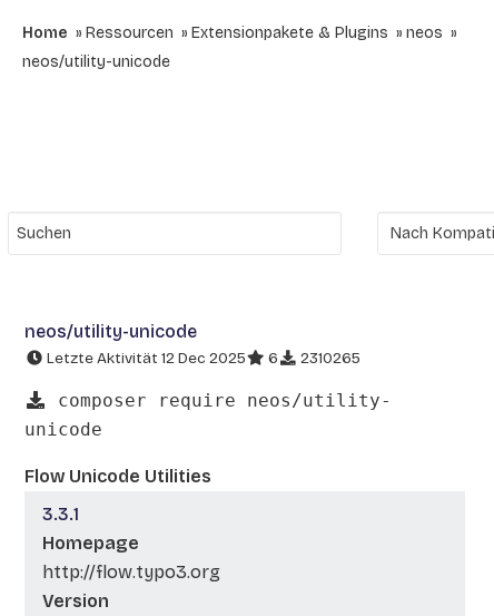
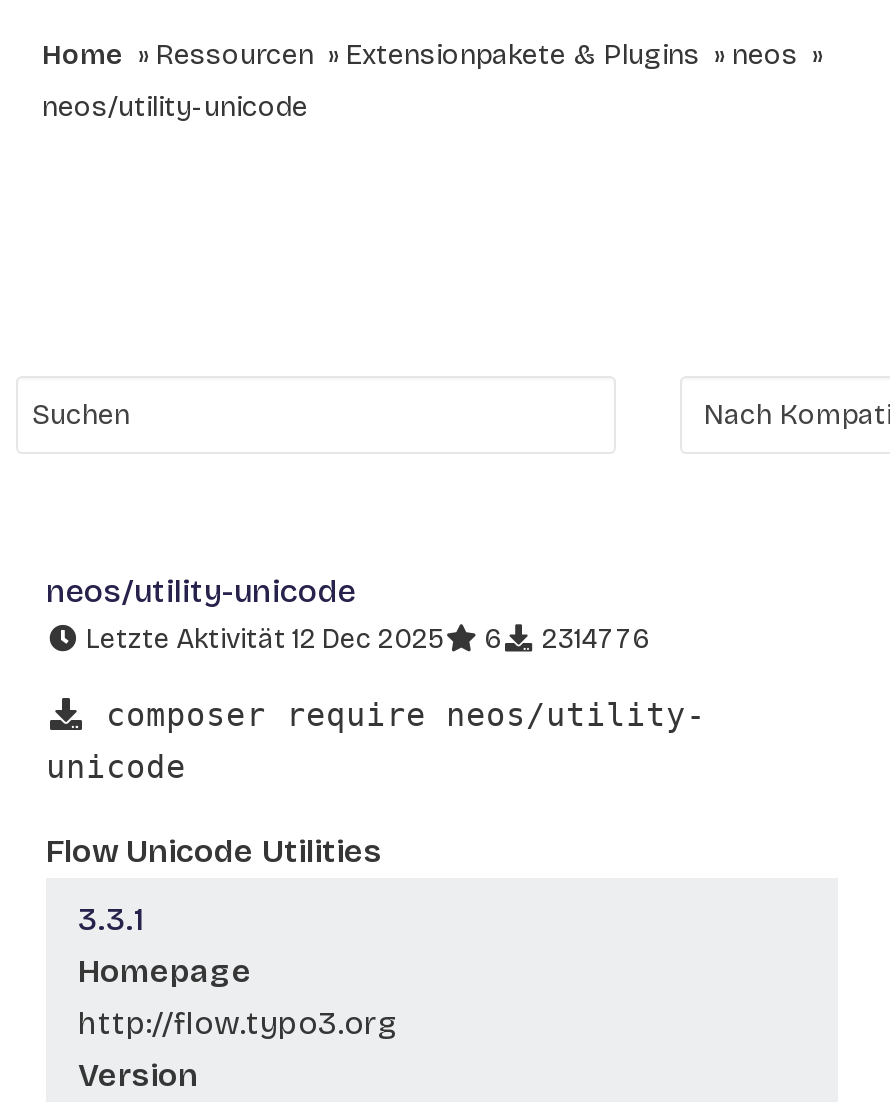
- Letzte Aktivität 12 Dec 2025 6 2310265
+ Letzte Aktivität 12 Dec 2025 6 2314776
